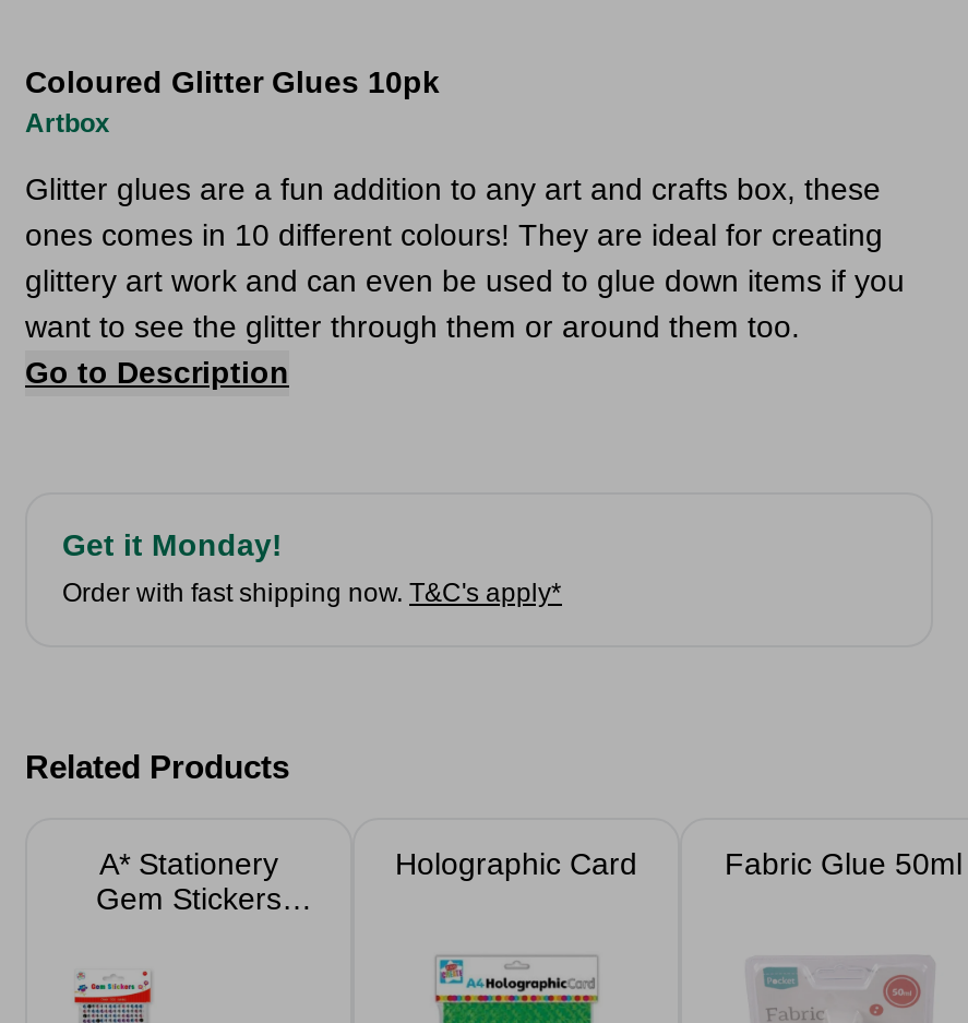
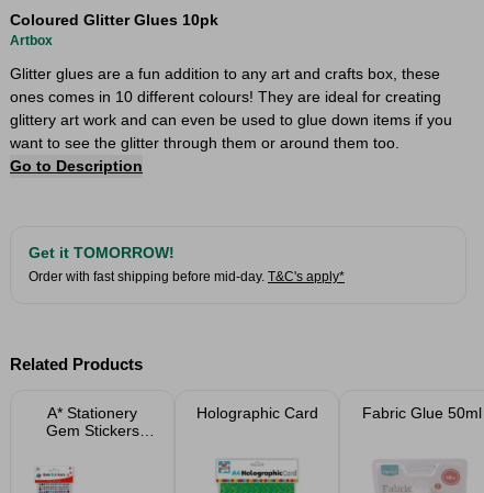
- Get it Monday!
- Order with fast shipping now. T&C's apply*
+ Get it TOMORROW!
+ Order with fast shipping before mid-day. T&C's apply*
